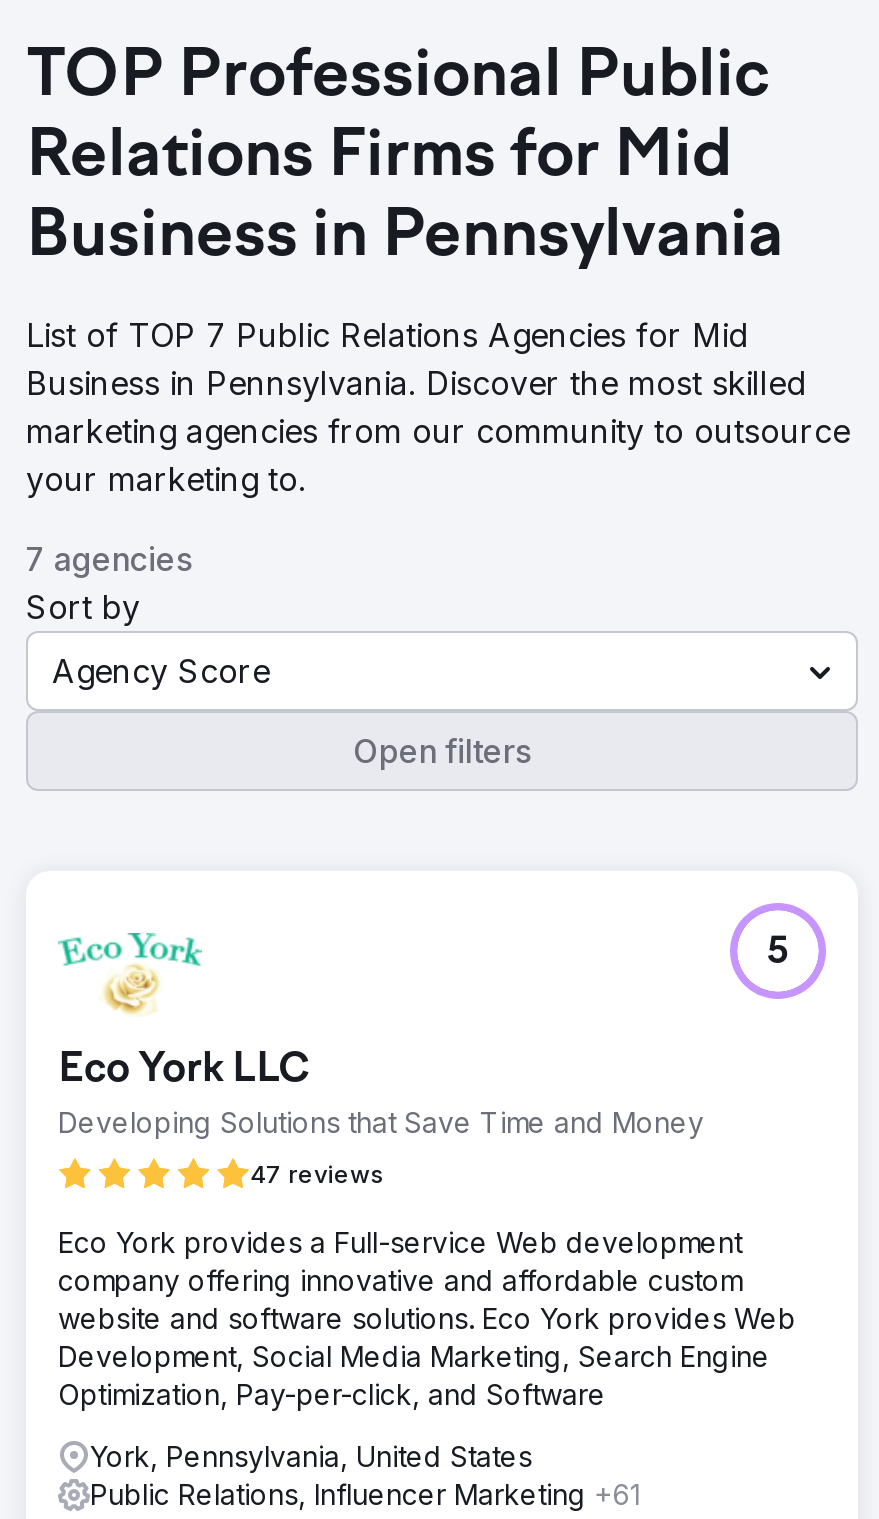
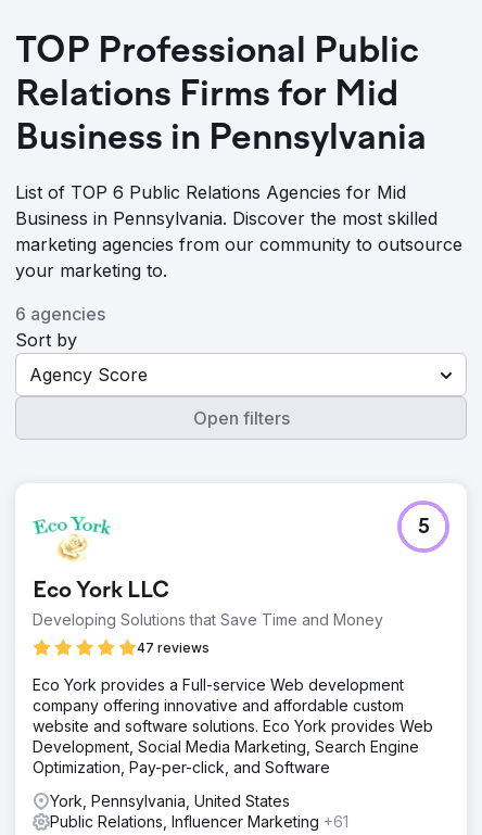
- List of TOP 7 Public Relations Agencies for Mid
+ List of TOP 6 Public Relations Agencies for Mid

- 7 agencies
+ 6 agencies
